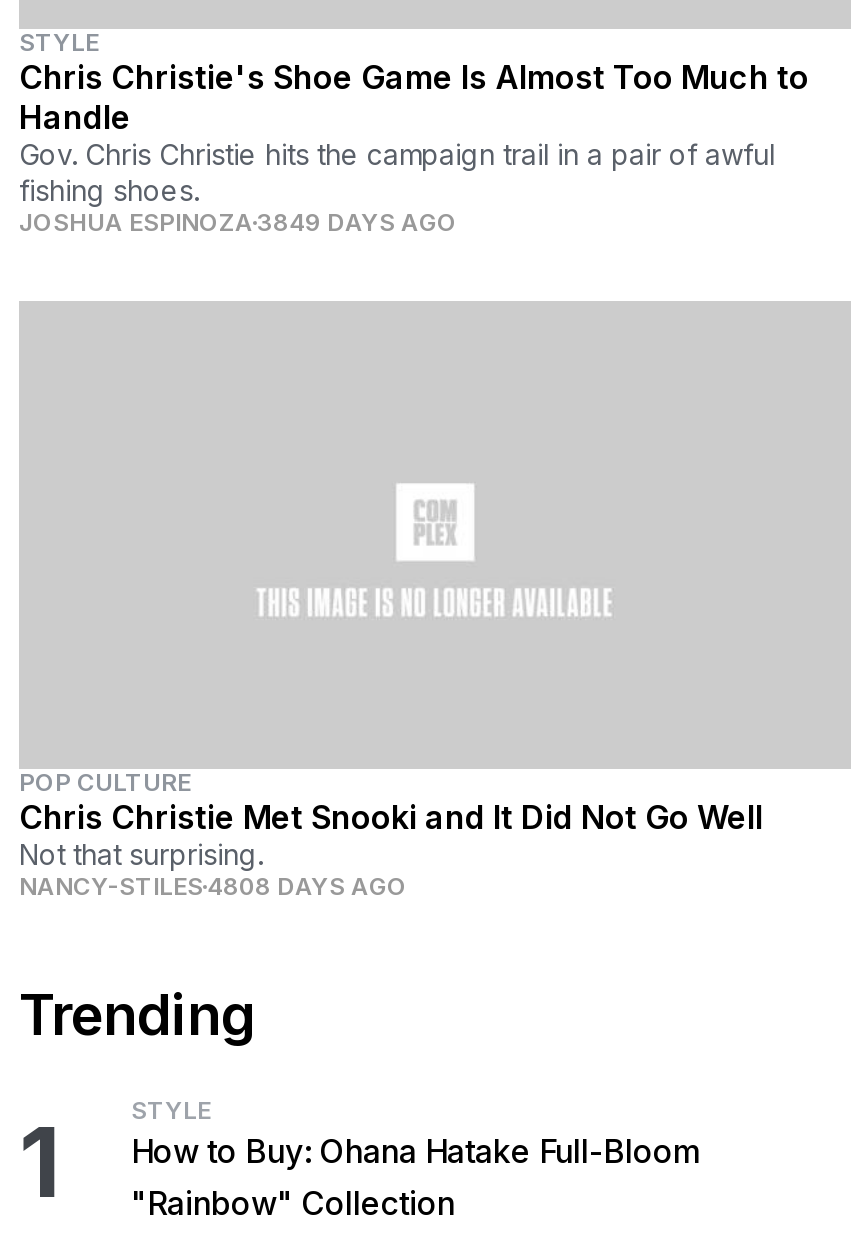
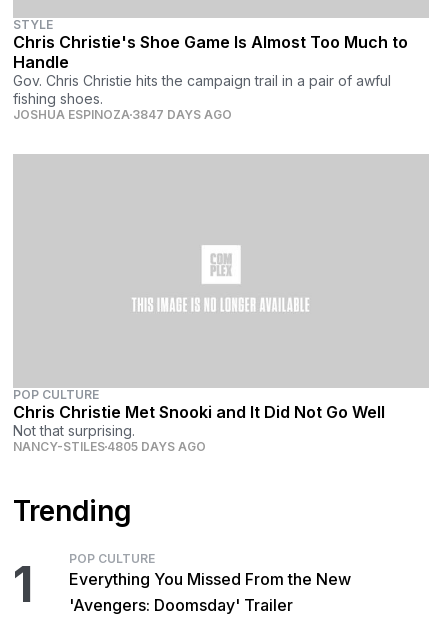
- JOSHUA ESPINOZA 3849 DAYS AGO
+ JOSHUA ESPINOZA 3847 DAYS AGO

- NANCY-STILES 4808 DAYS AGO
+ NANCY-STILES 4805 DAYS AGO

- STYLE
- How to Buy: Ohana Hatake Full-Bloom
- "Rainbow" Collection
+ POP CULTURE
+ Everything You Missed From the New
+ 'Avengers: Doomsday' Trailer
